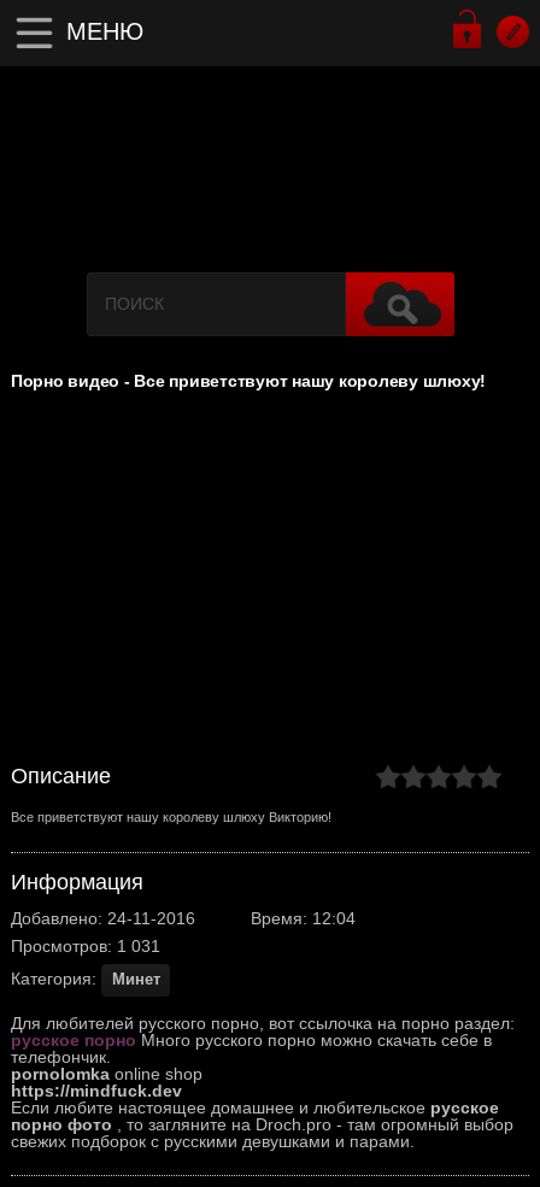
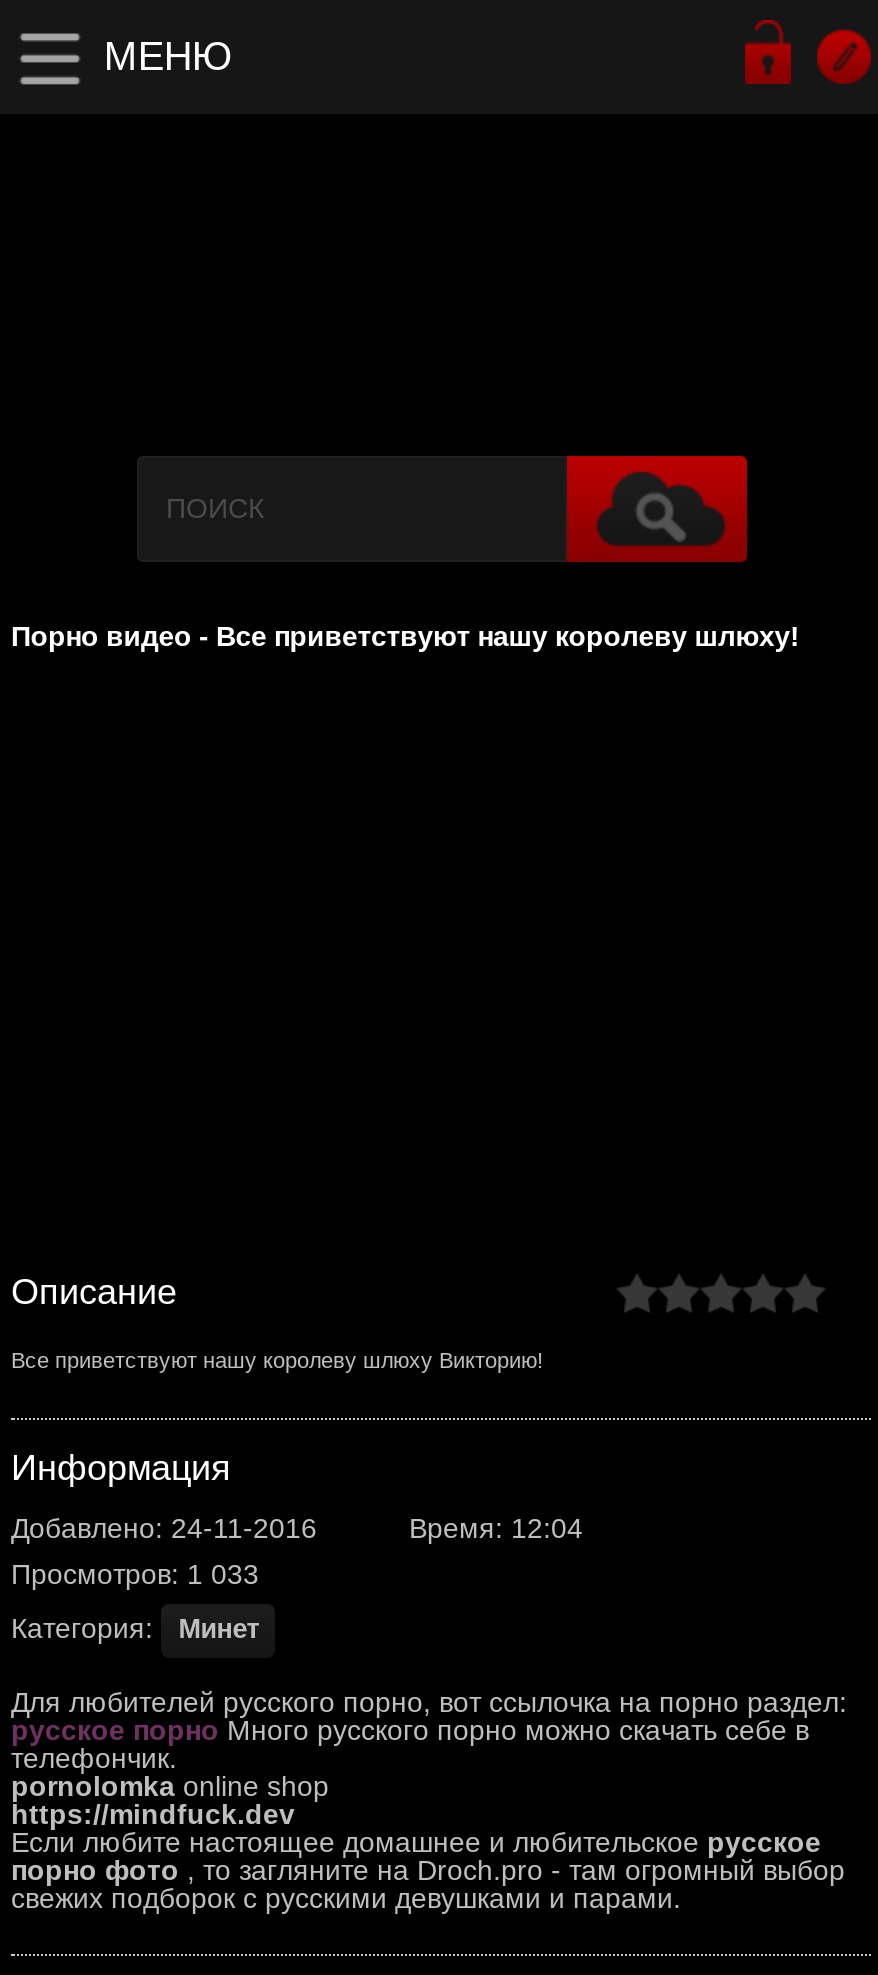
- Просмотров: 1 031
+ Просмотров: 1 033
